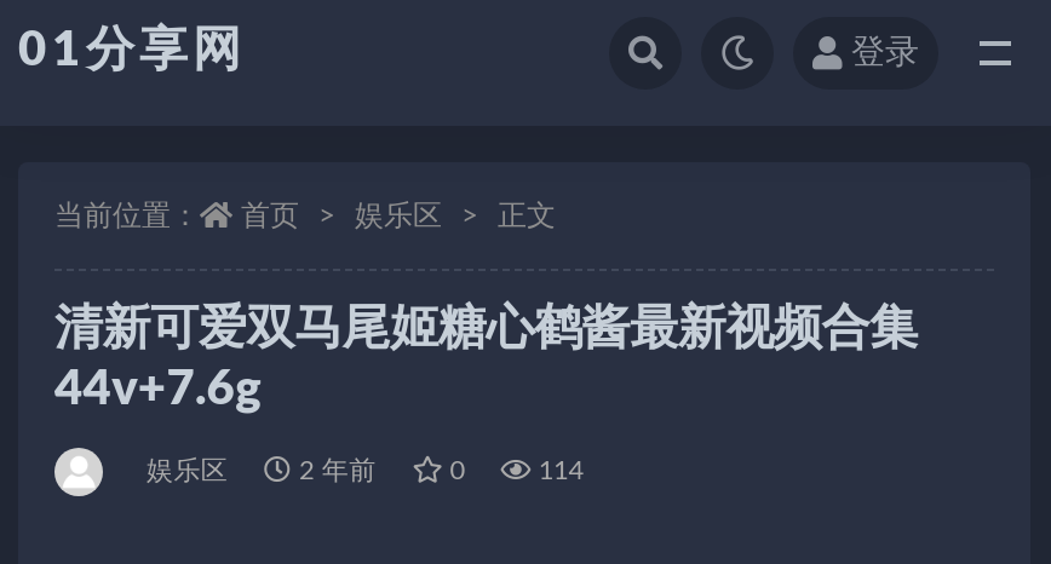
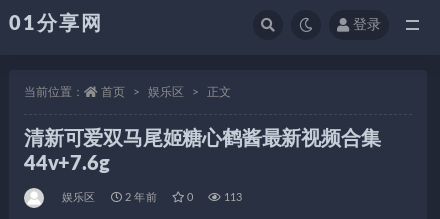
- 114
+ 113
